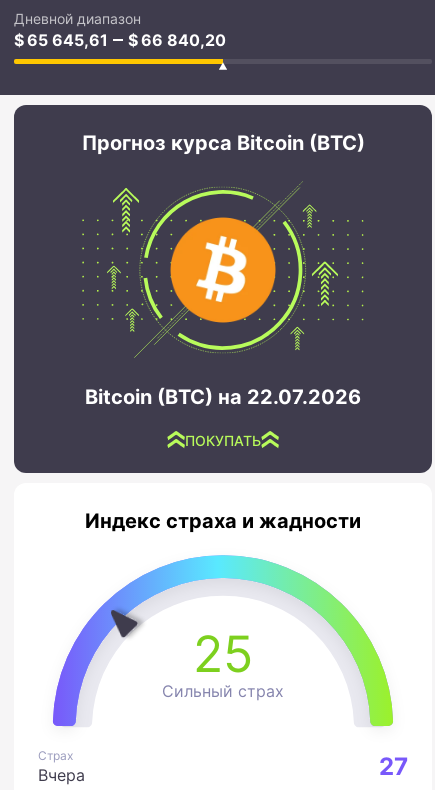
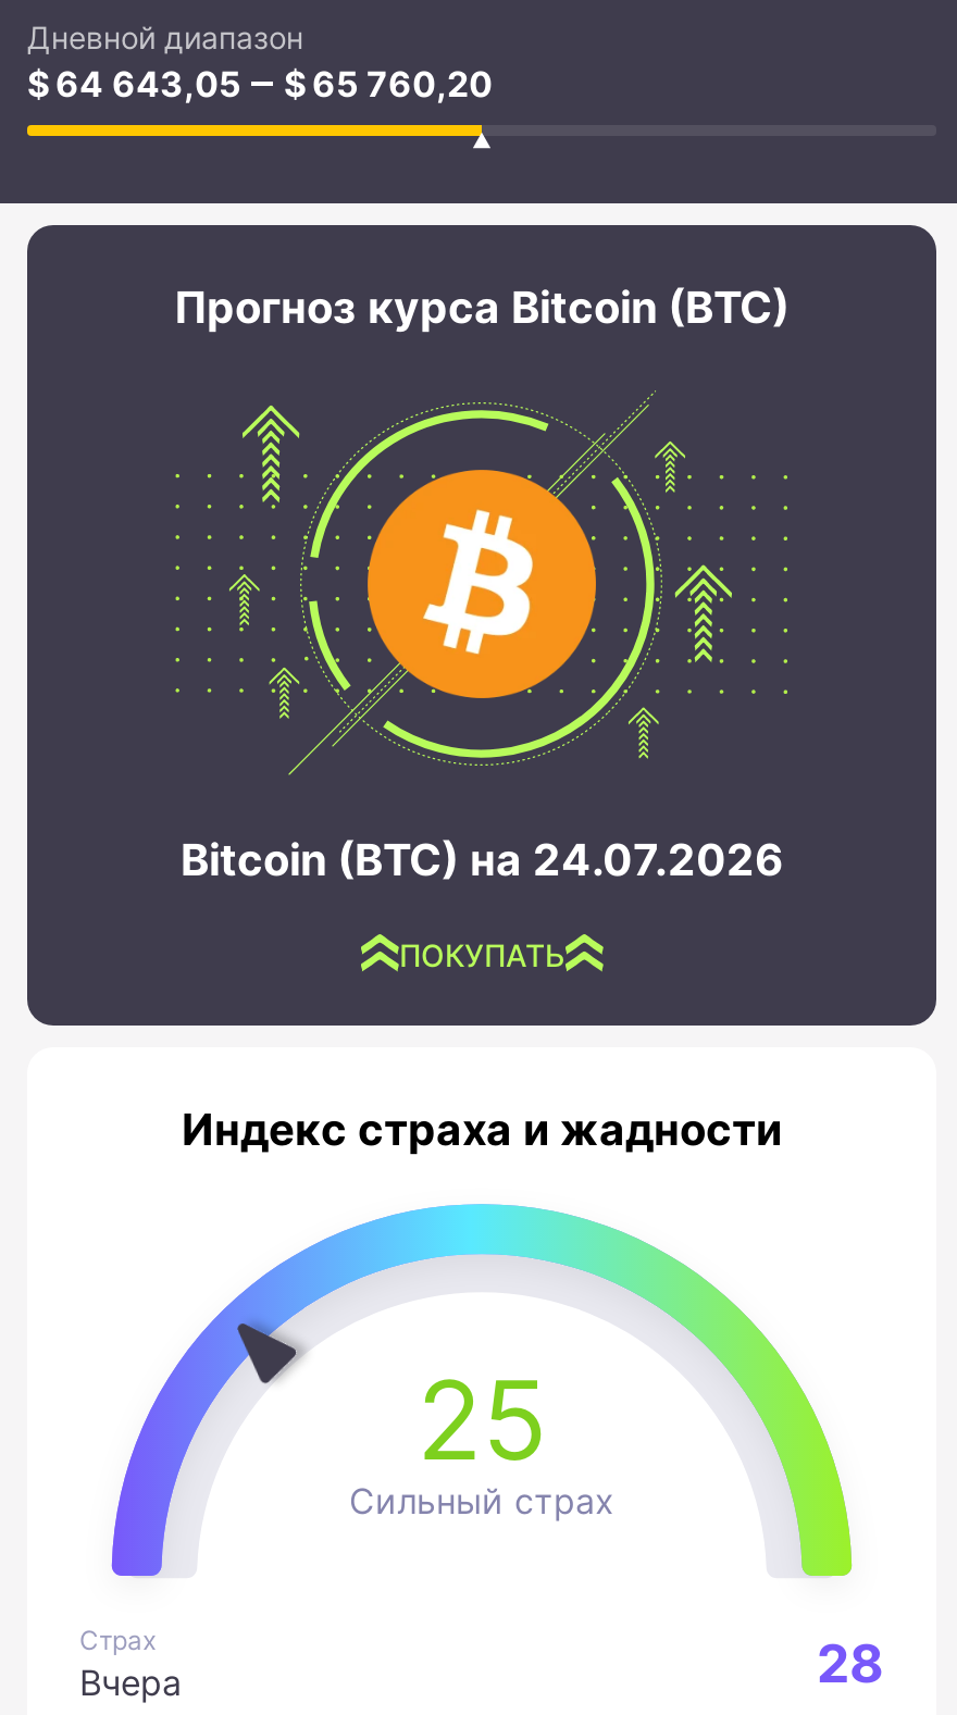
- 65 645,61
+ 64 643,05

- 66 840,20
+ 65 760,20

- Bitcoin (BTC) на 22.07.2026
+ Bitcoin (BTC) на 24.07.2026

- 27
+ 28
